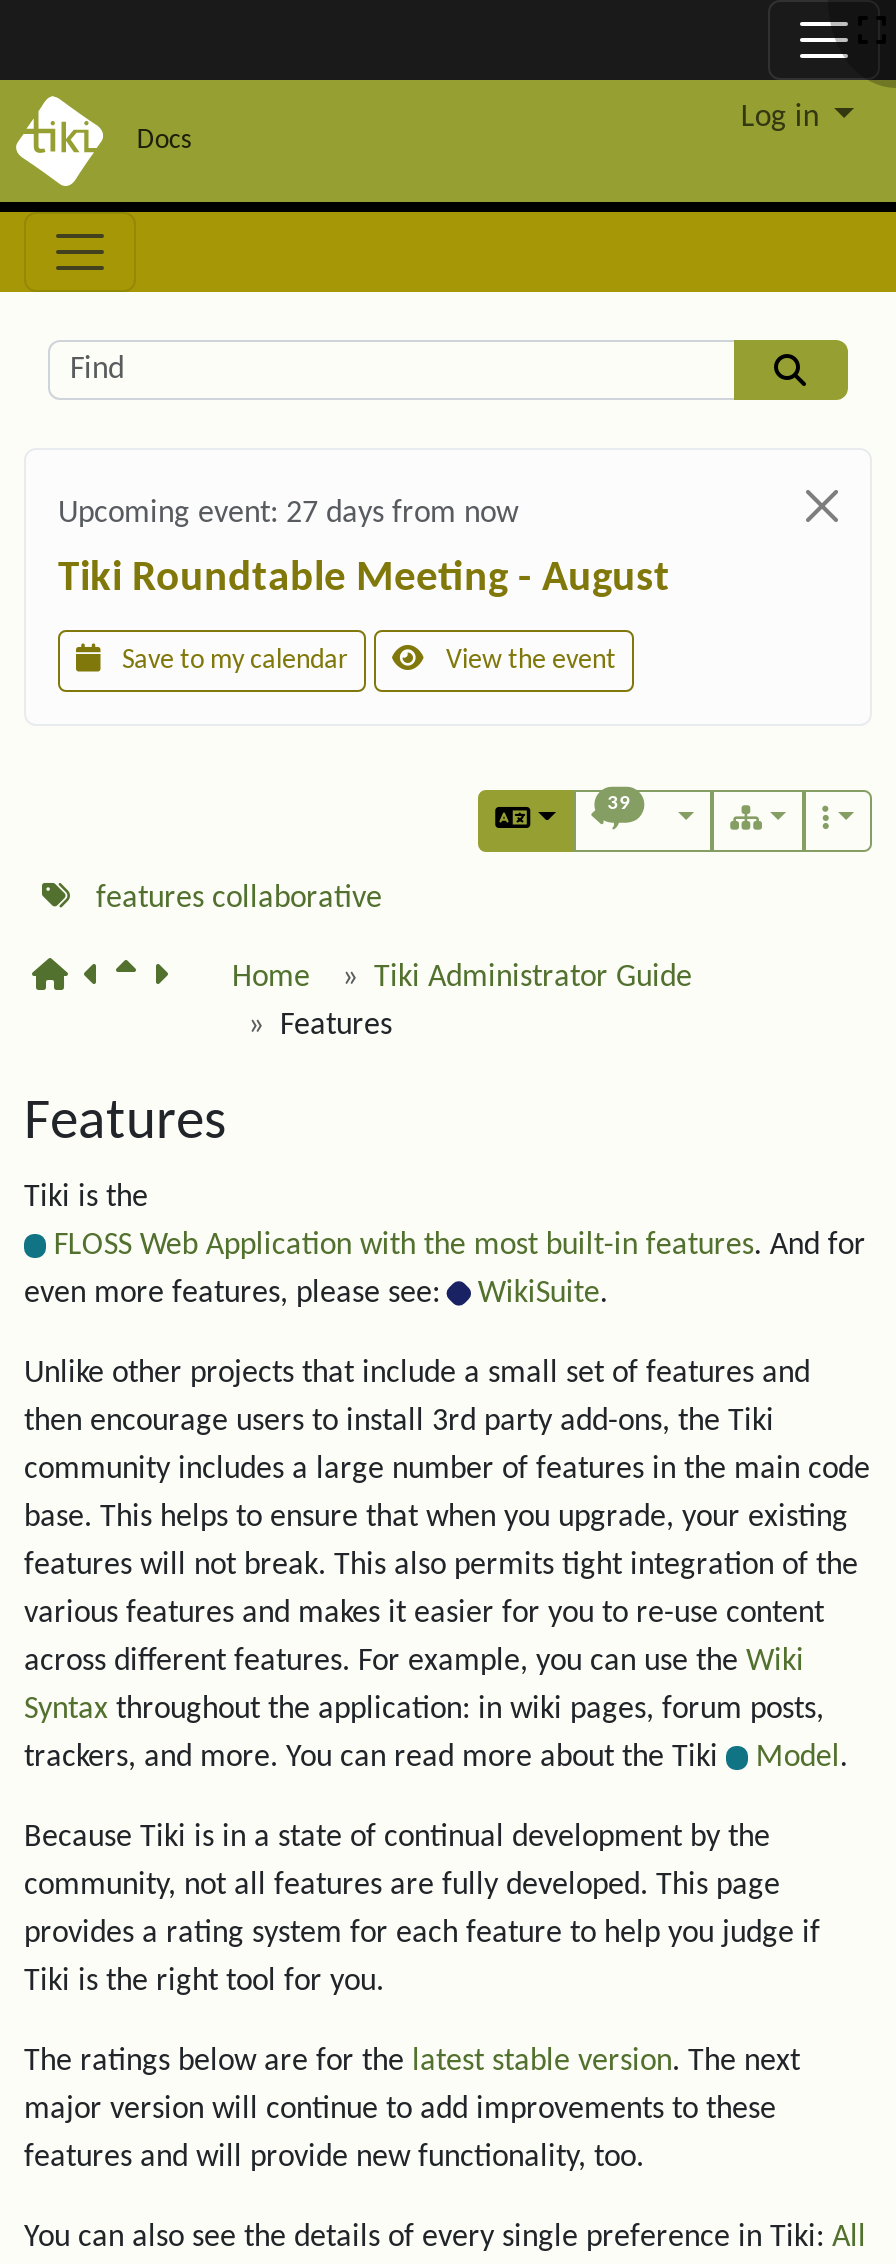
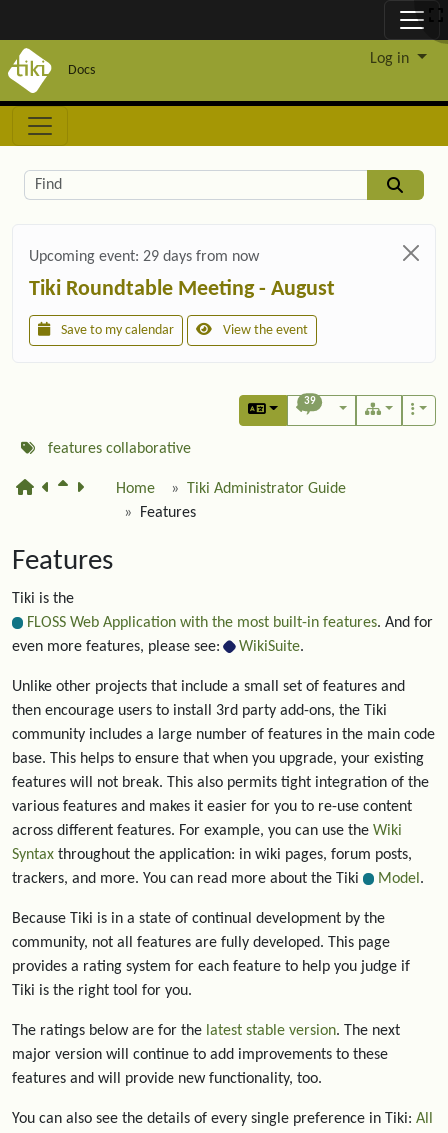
- Upcoming event: 27 days from now
+ Upcoming event: 29 days from now
